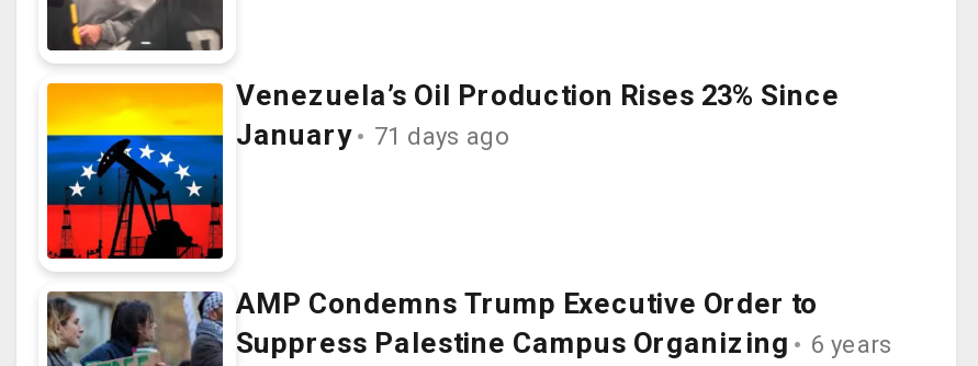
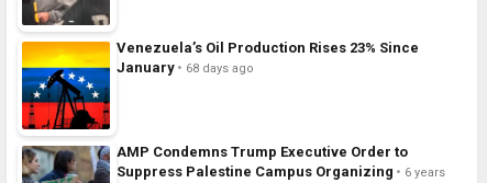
- January 71 days ago
+ January 68 days ago
